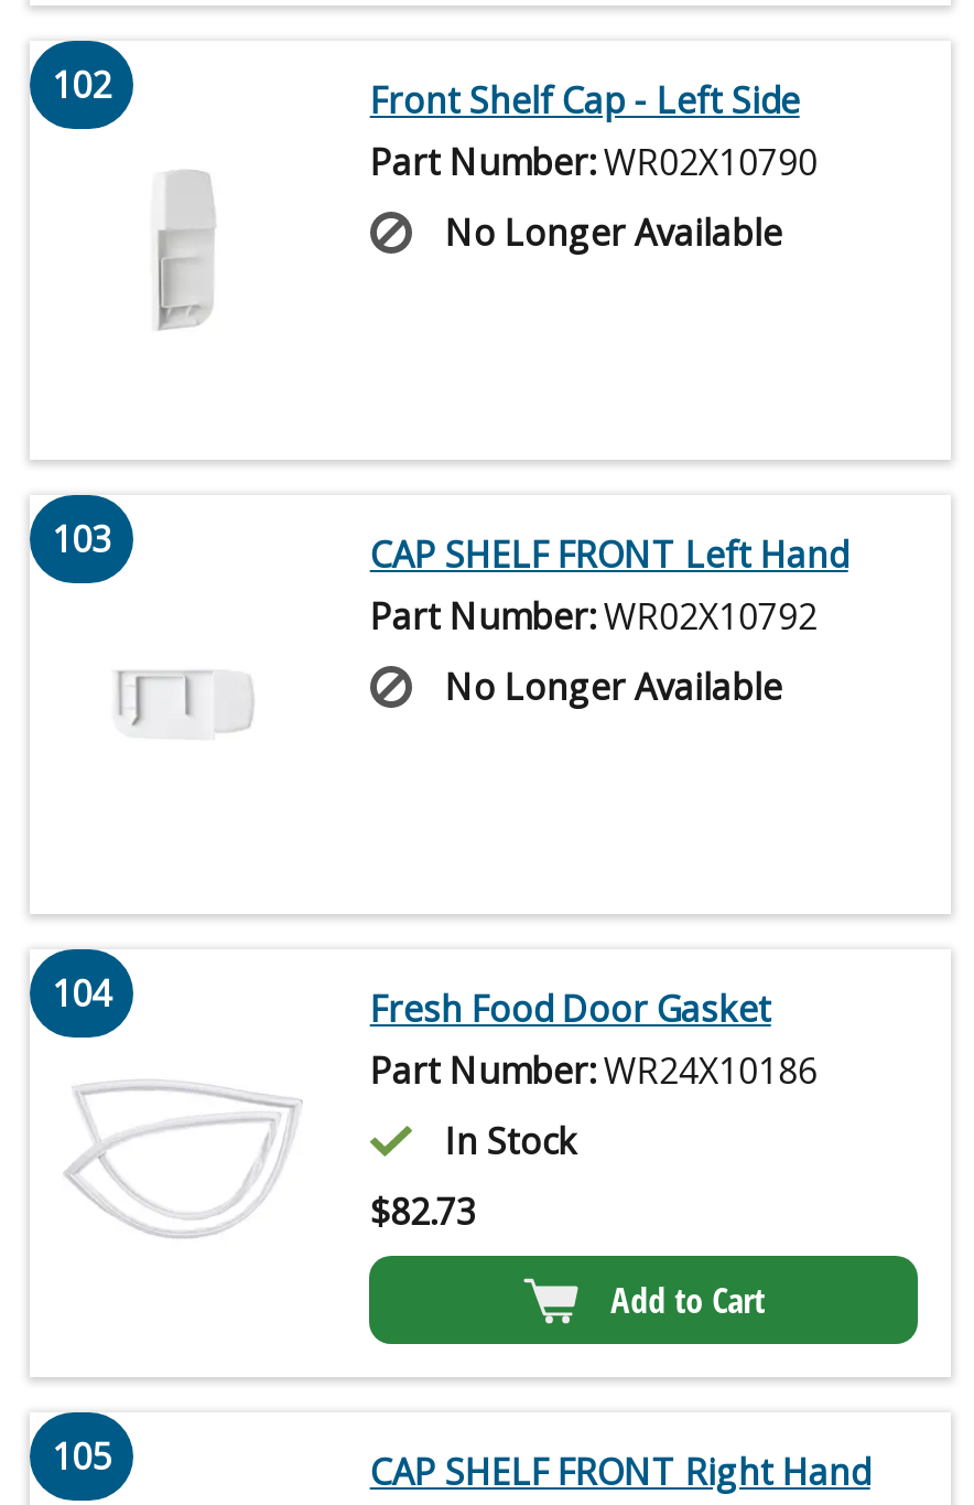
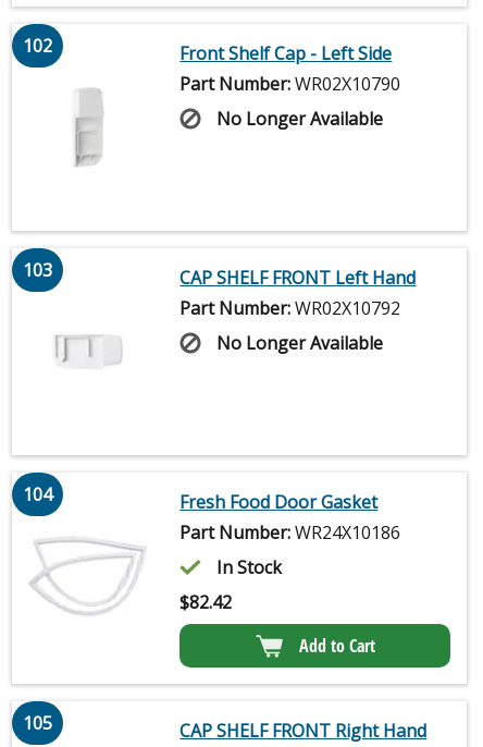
- $82.73
+ $82.42
